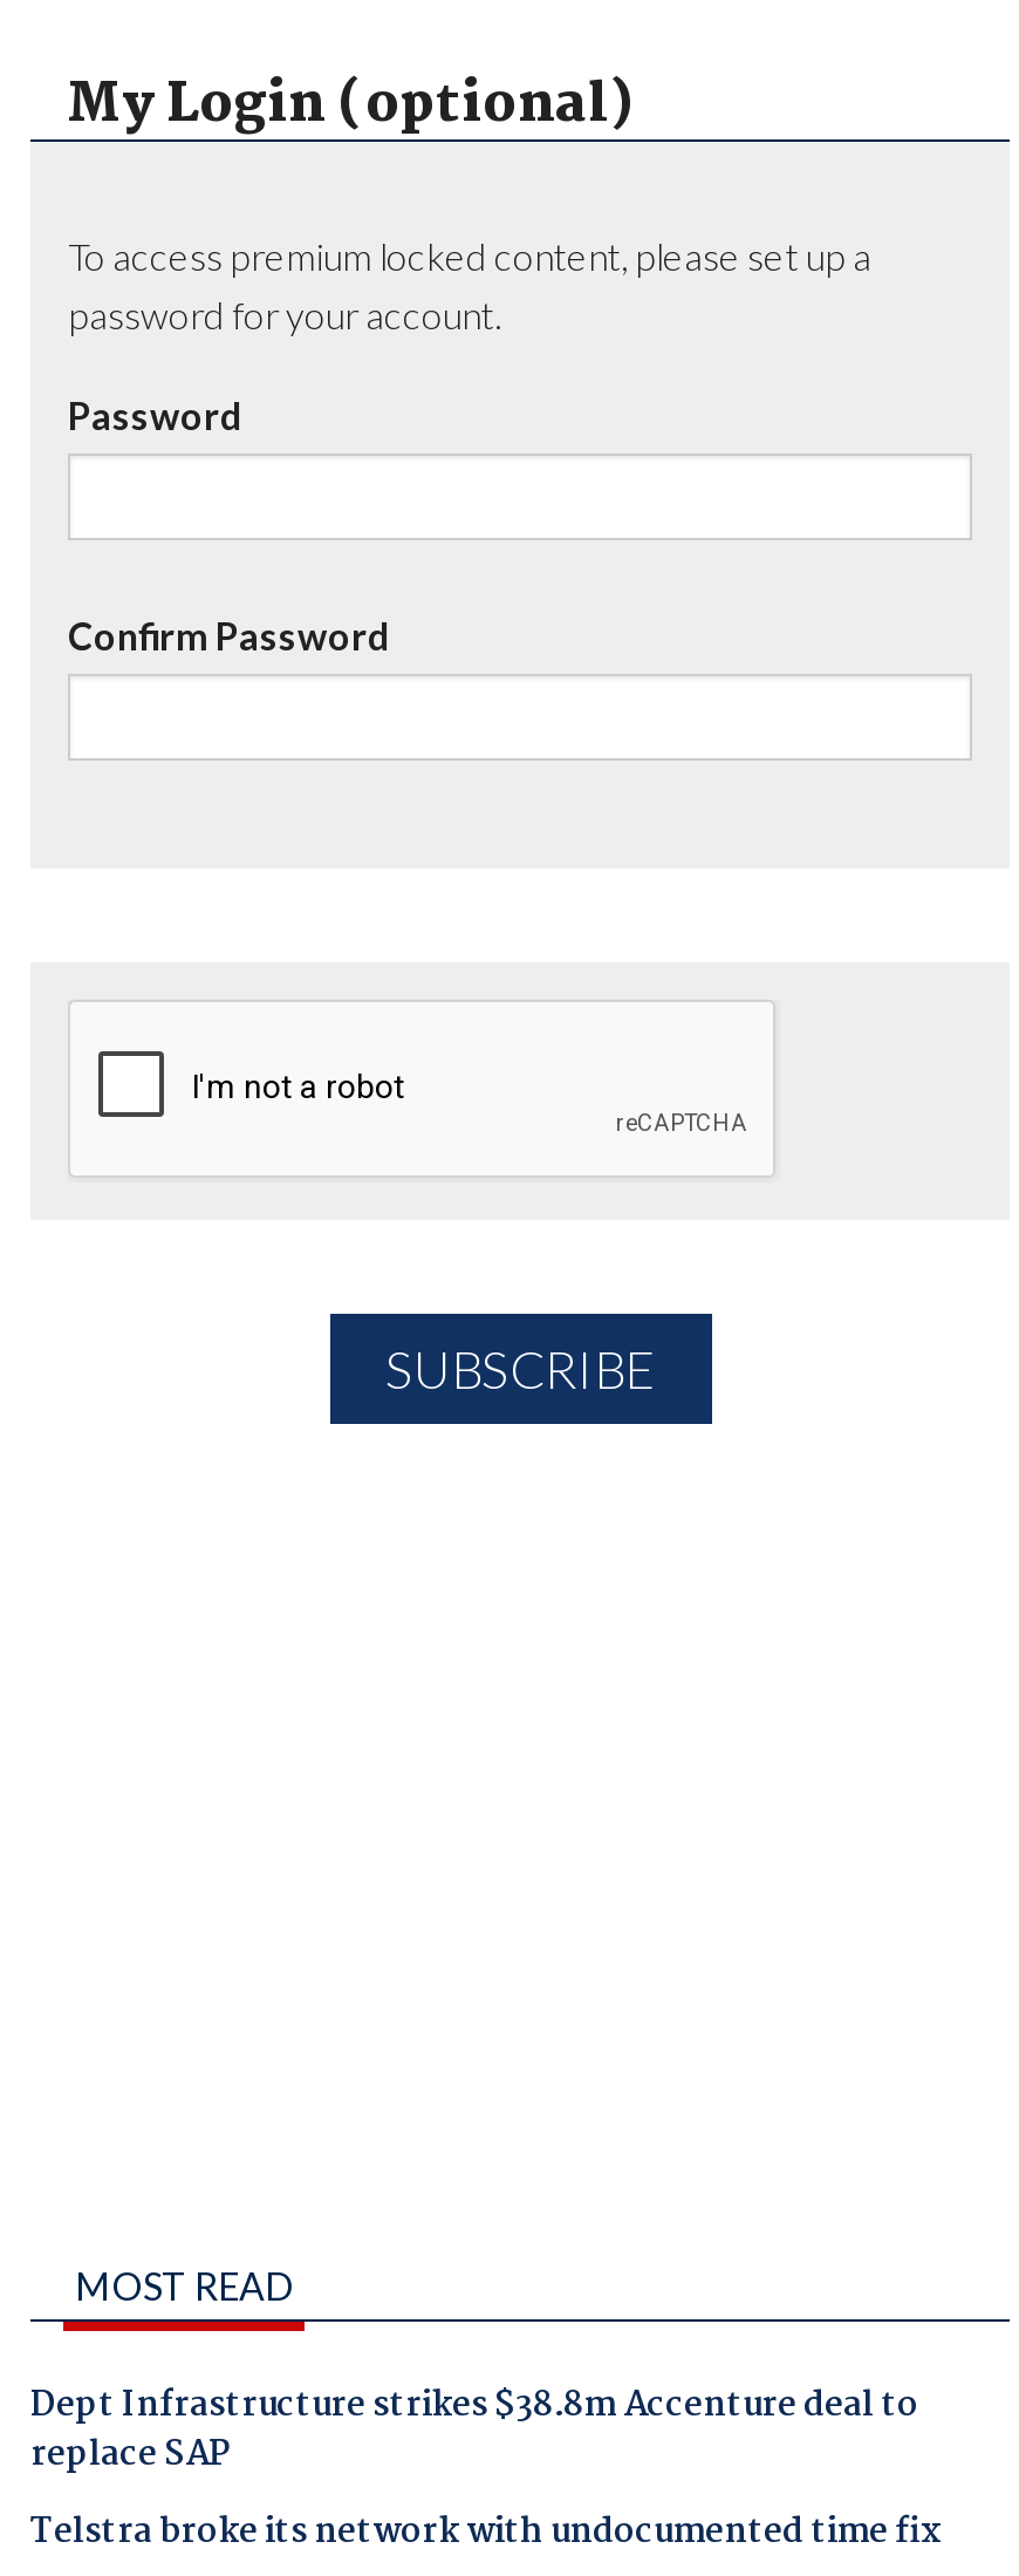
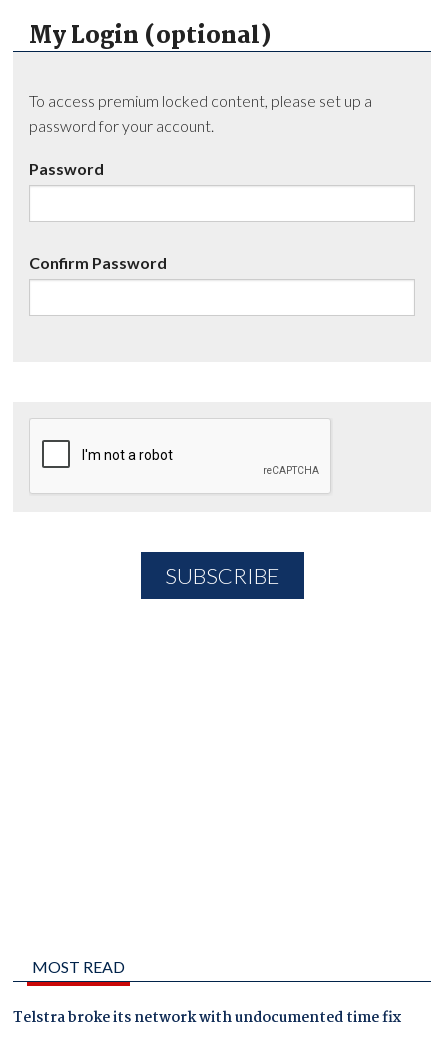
- Dept Infrastructure strikes $38.8m Accenture deal to
- replace SAP
